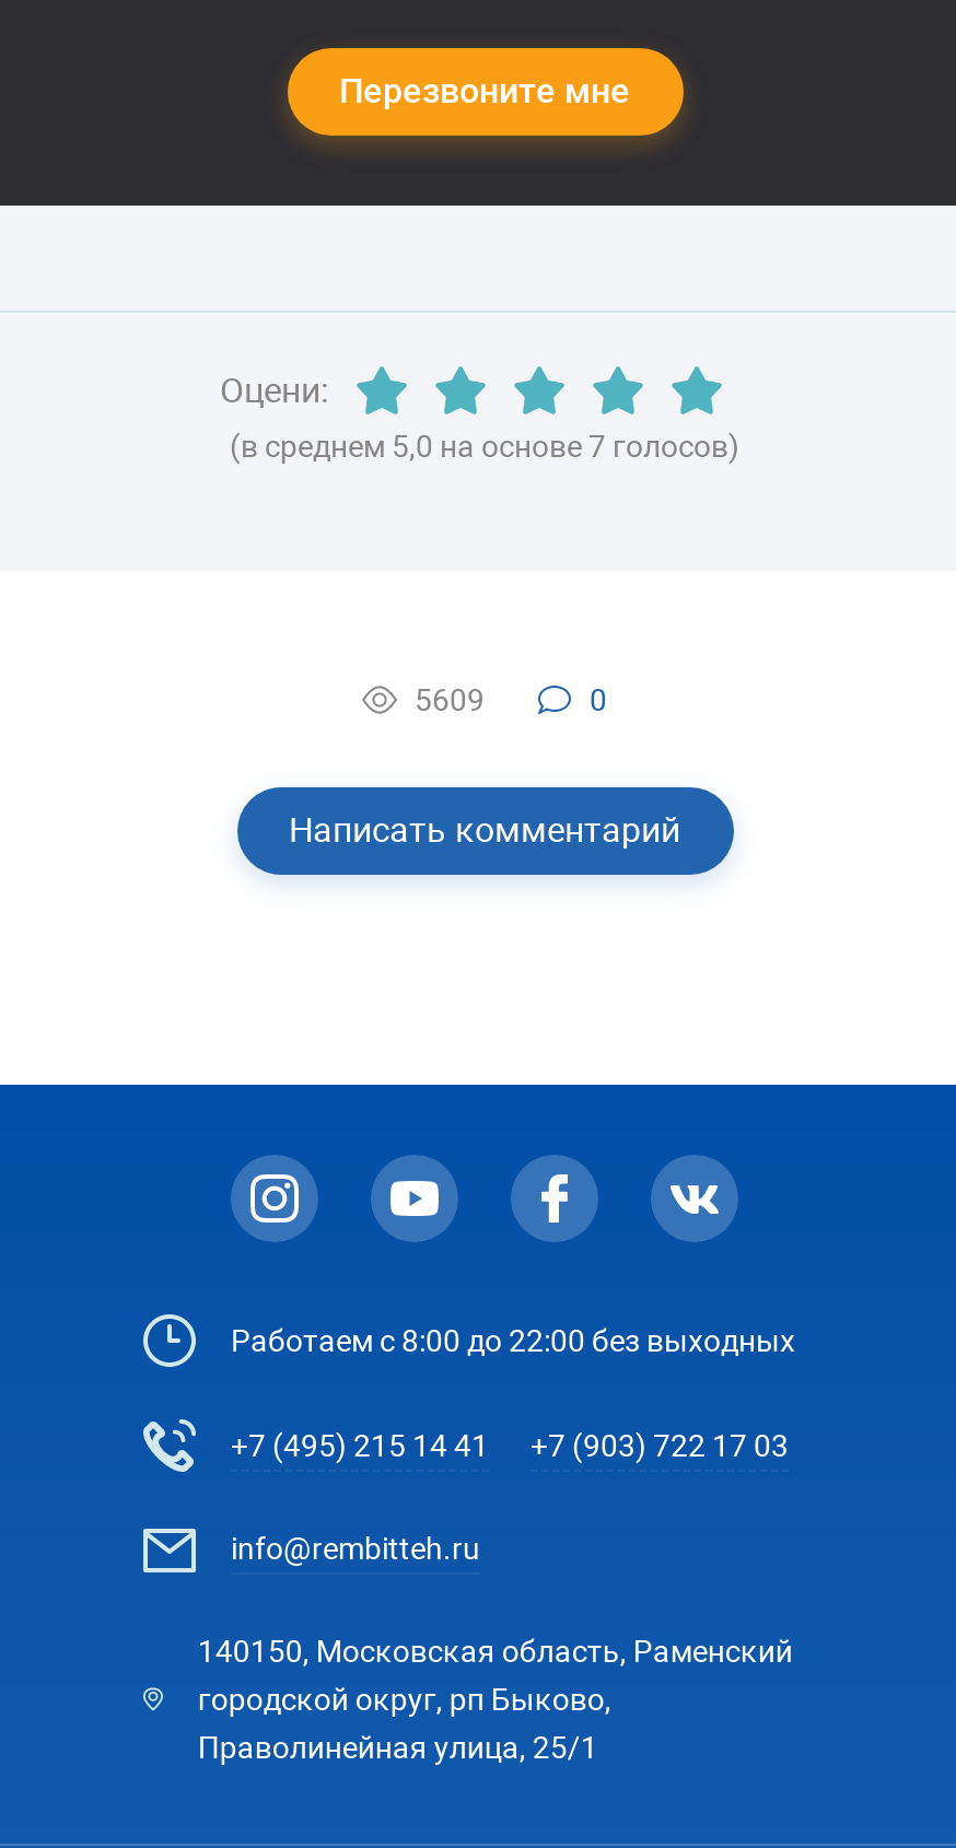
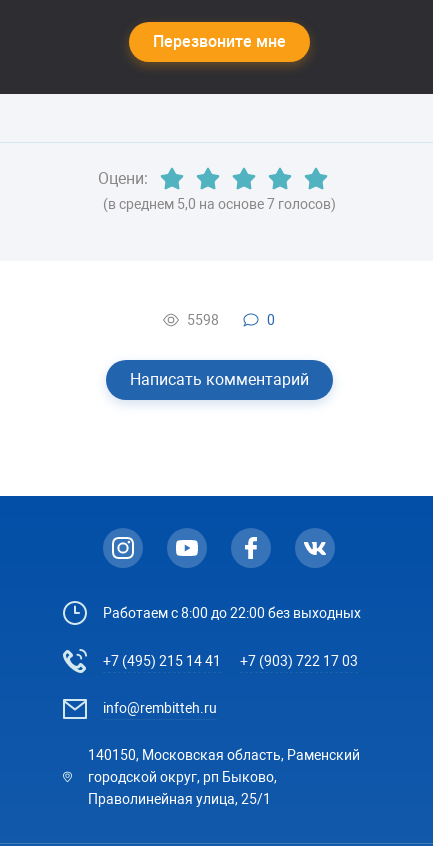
- 5609
+ 5598
